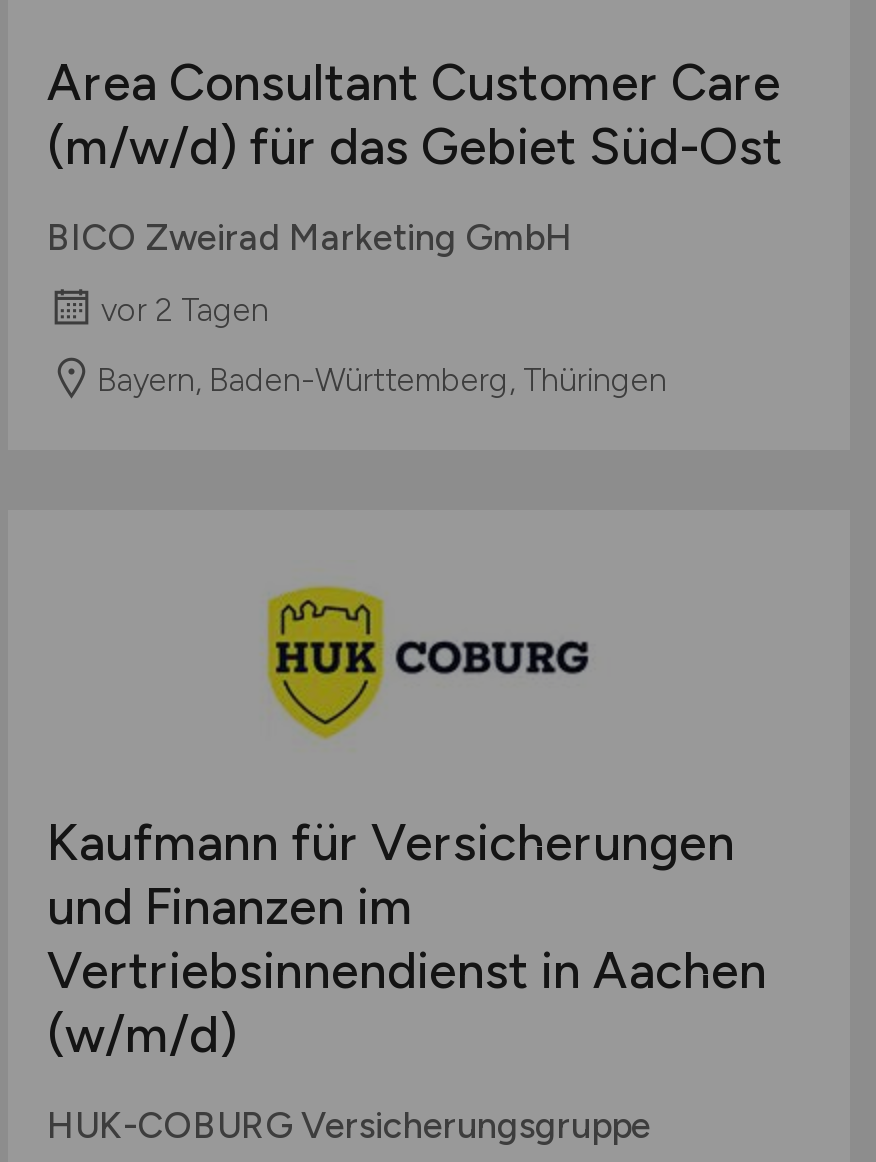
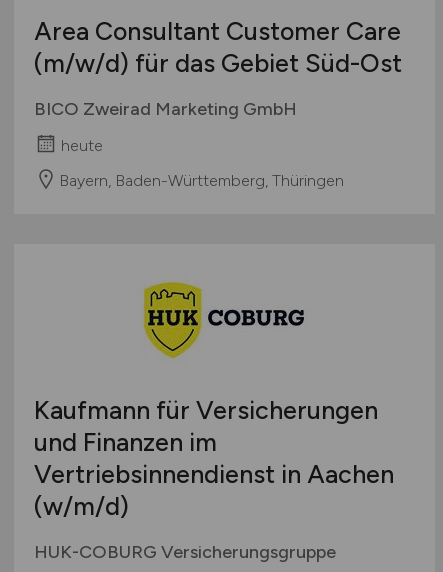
- vor 2 Tagen
+ heute
